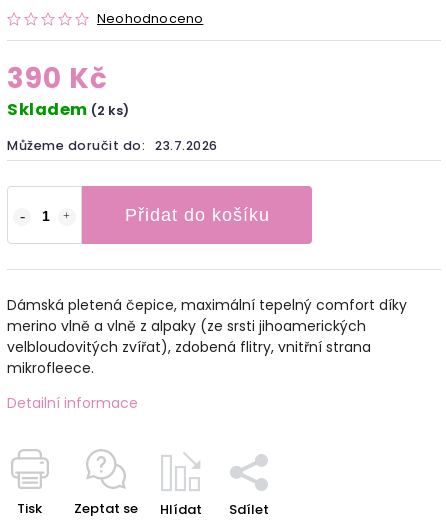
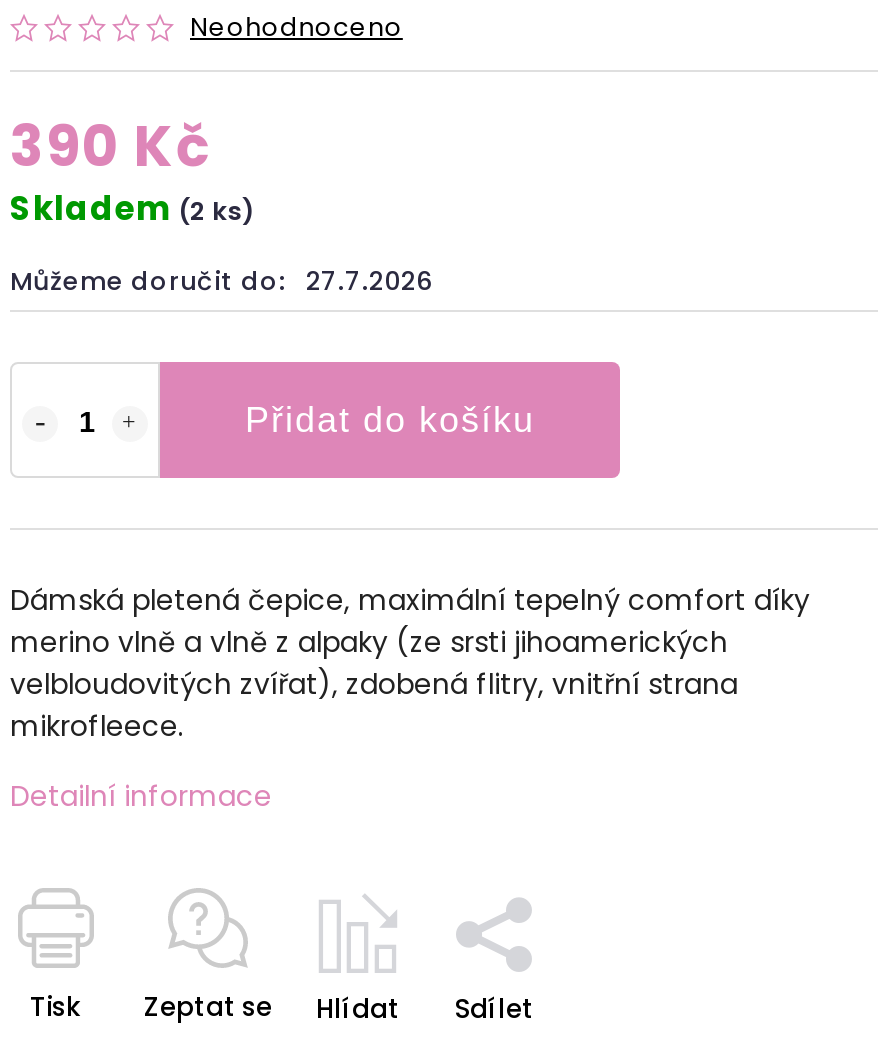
- Můžeme doručit do: 23.7.2026
+ Můžeme doručit do: 27.7.2026
